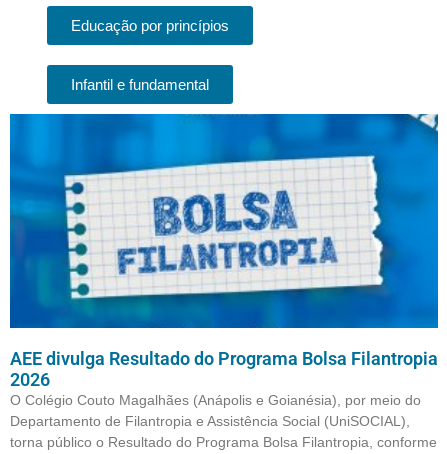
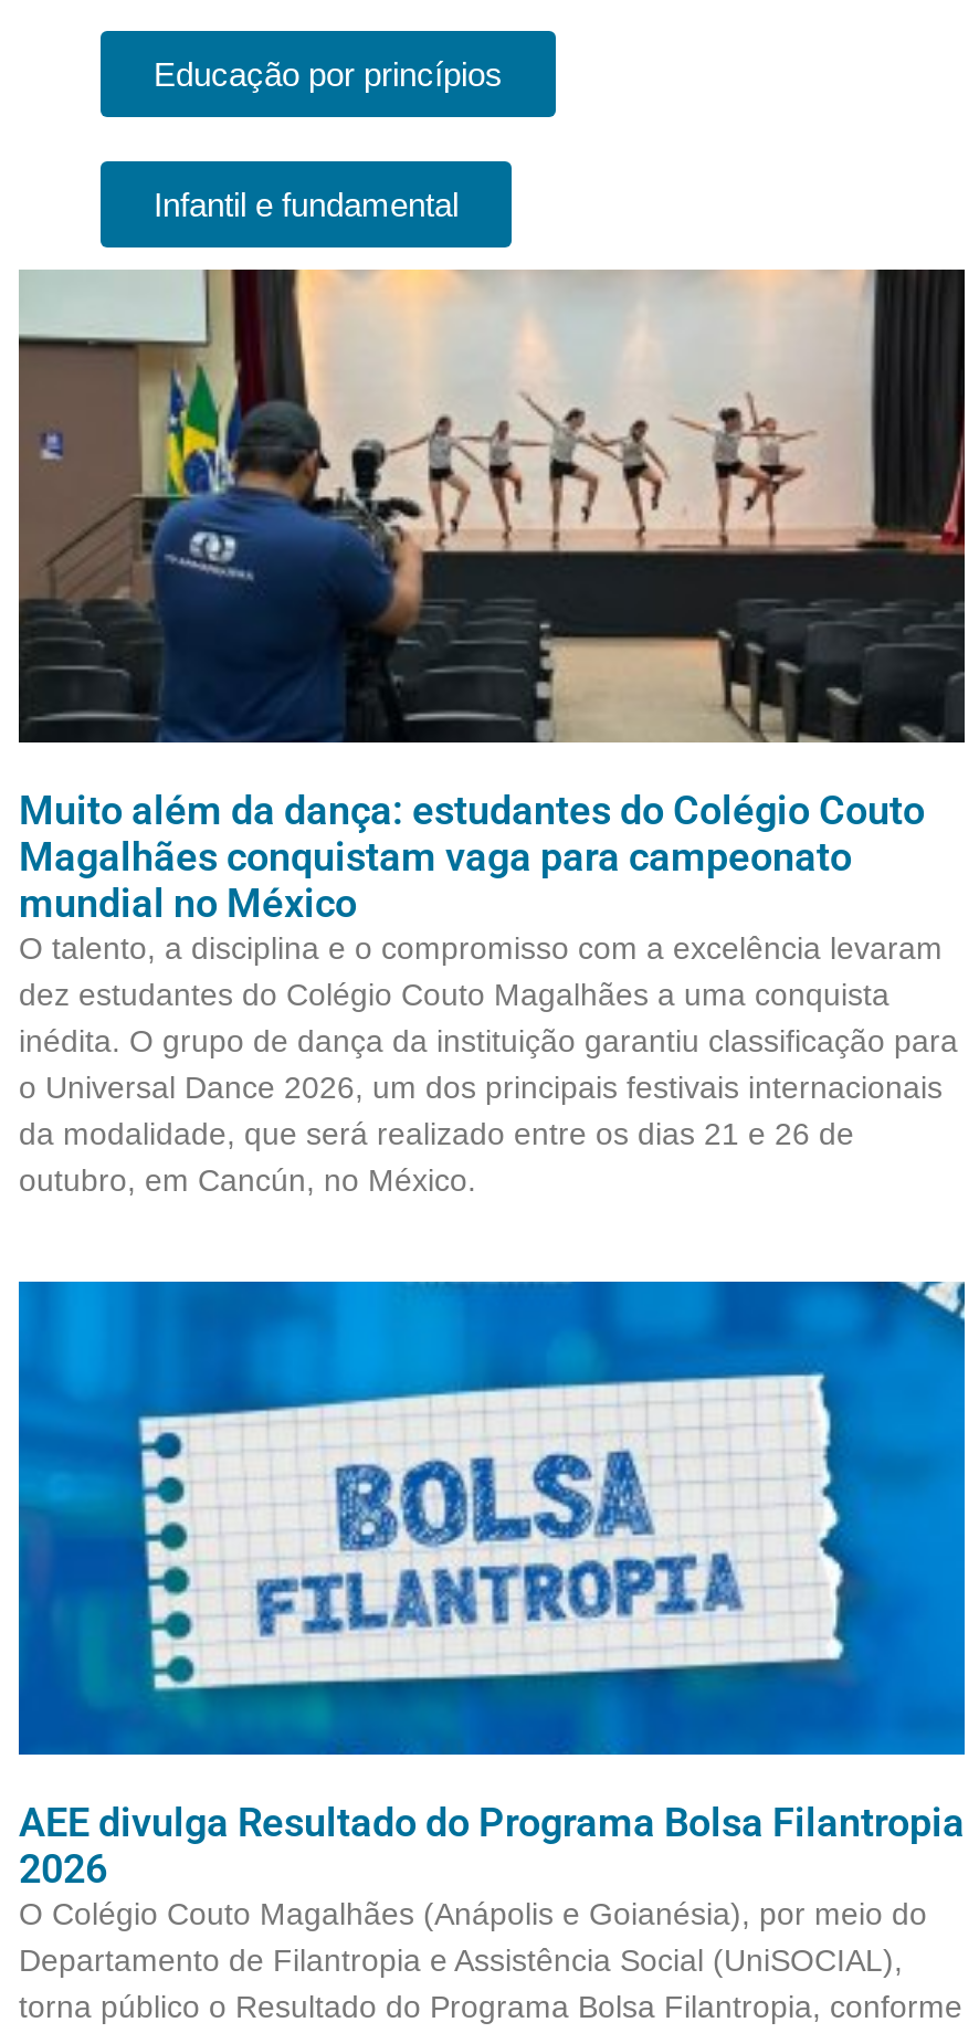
+ [image]
+ Muito além da dança: estudantes do Colégio Couto
+ Magalhães conquistam vaga para campeonato
+ mundial no México
+ O talento, a disciplina e o compromisso com a excelência levaram
+ dez estudantes do Colégio Couto Magalhães a uma conquista
+ inédita. O grupo de dança da instituição garantiu classificação para
+ o Universal Dance 2026, um dos principais festivais internacionais
+ da modalidade, que será realizado entre os dias 21 e 26 de
+ outubro, em Cancún, no México.
